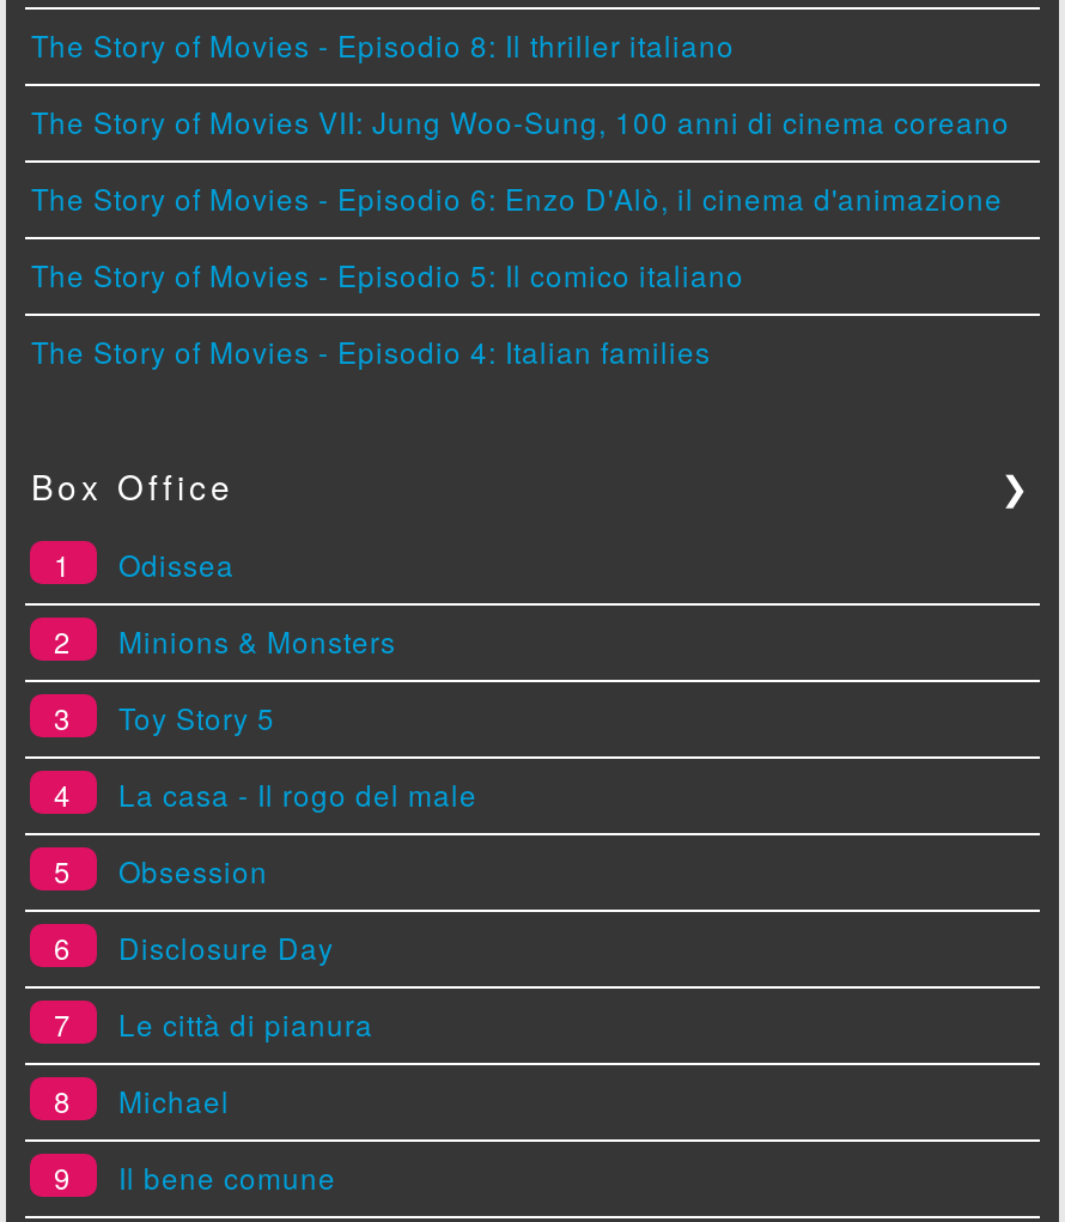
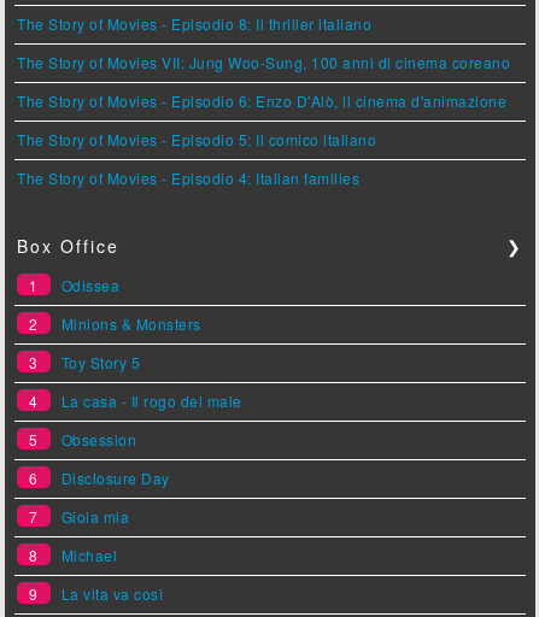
- Le città di pianura
+ Gioia mia

- Il bene comune
+ La vita va così
